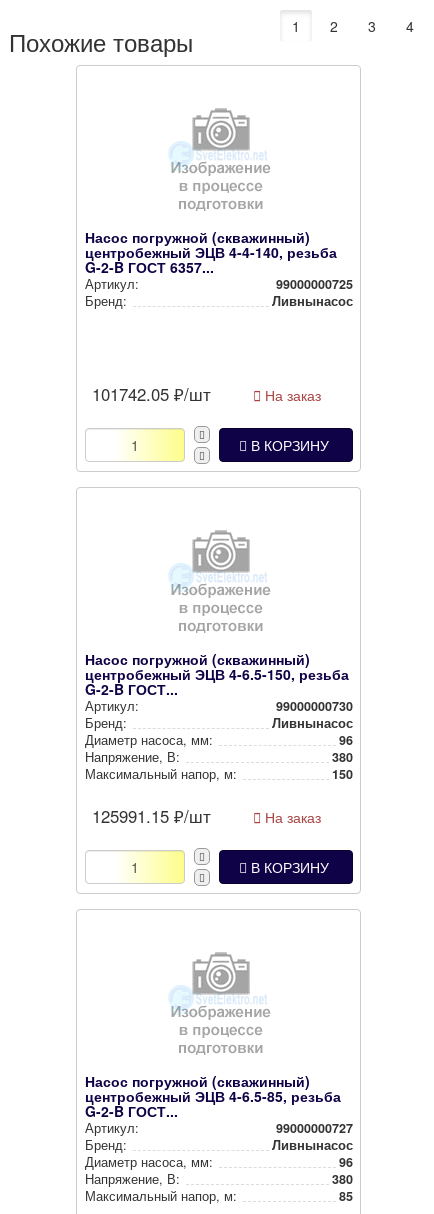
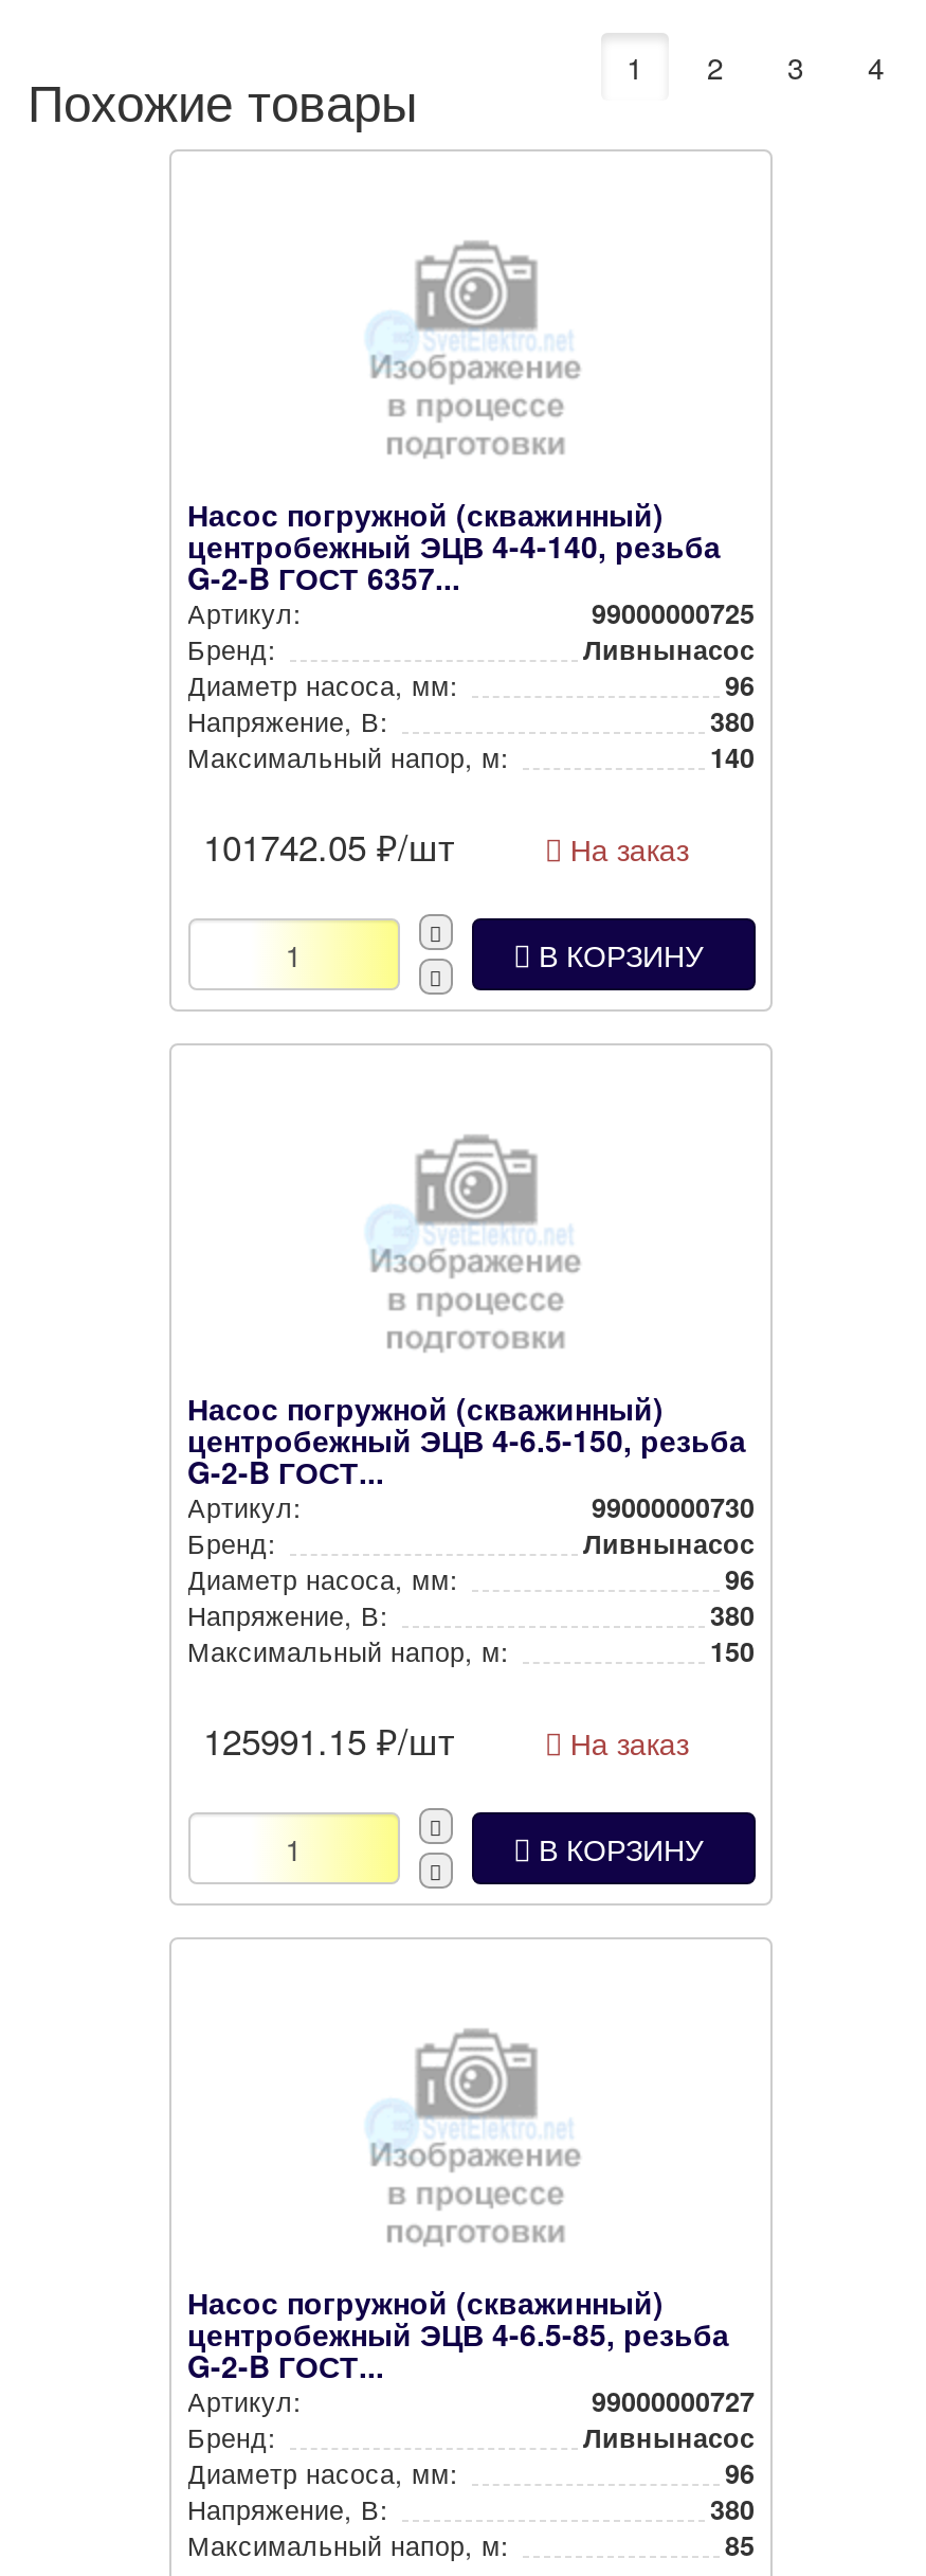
+ Диаметр насоса, мм:
+ 96
+ Напряжение, В:
+ 380
+ Максимальный напор, м:
+ 140
